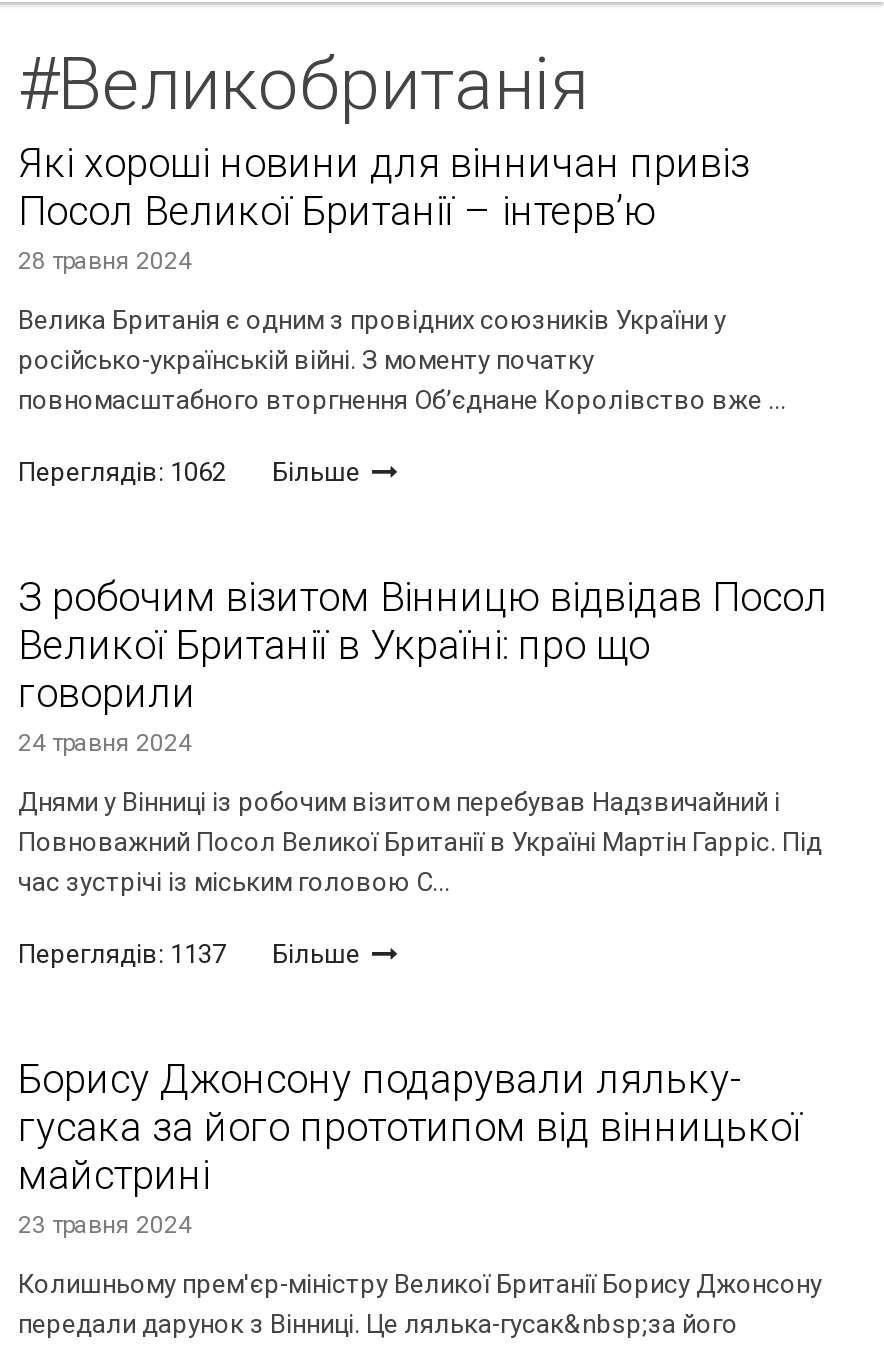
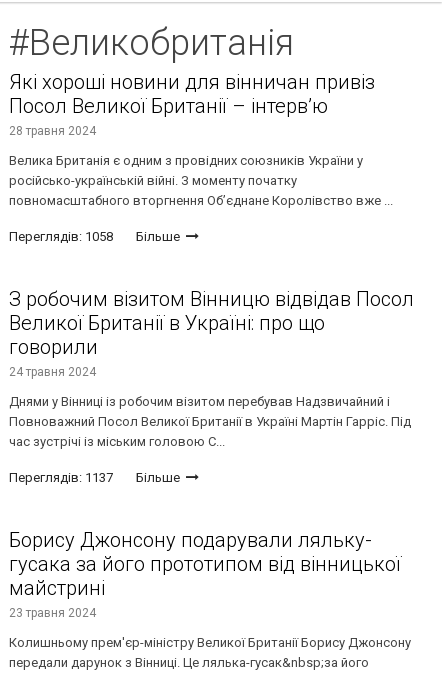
- Переглядів: 1062 Більше
+ Переглядів: 1058 Більше
